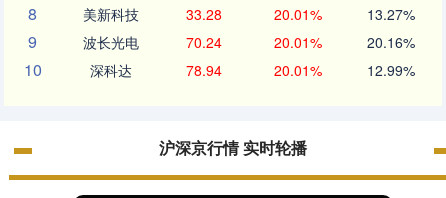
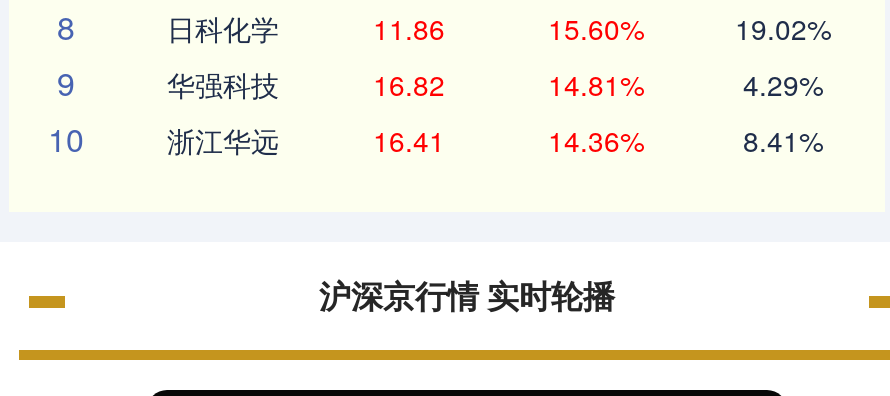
- 美新科技
- 33.28
- 20.01%
- 13.27%
+ 日科化学
+ 11.86
+ 15.60%
+ 19.02%

- 波长光电
- 70.24
- 20.01%
- 20.16%
+ 华强科技
+ 16.82
+ 14.81%
+ 4.29%

- 深科达
- 78.94
- 20.01%
- 12.99%
+ 浙江华远
+ 16.41
+ 14.36%
+ 8.41%
